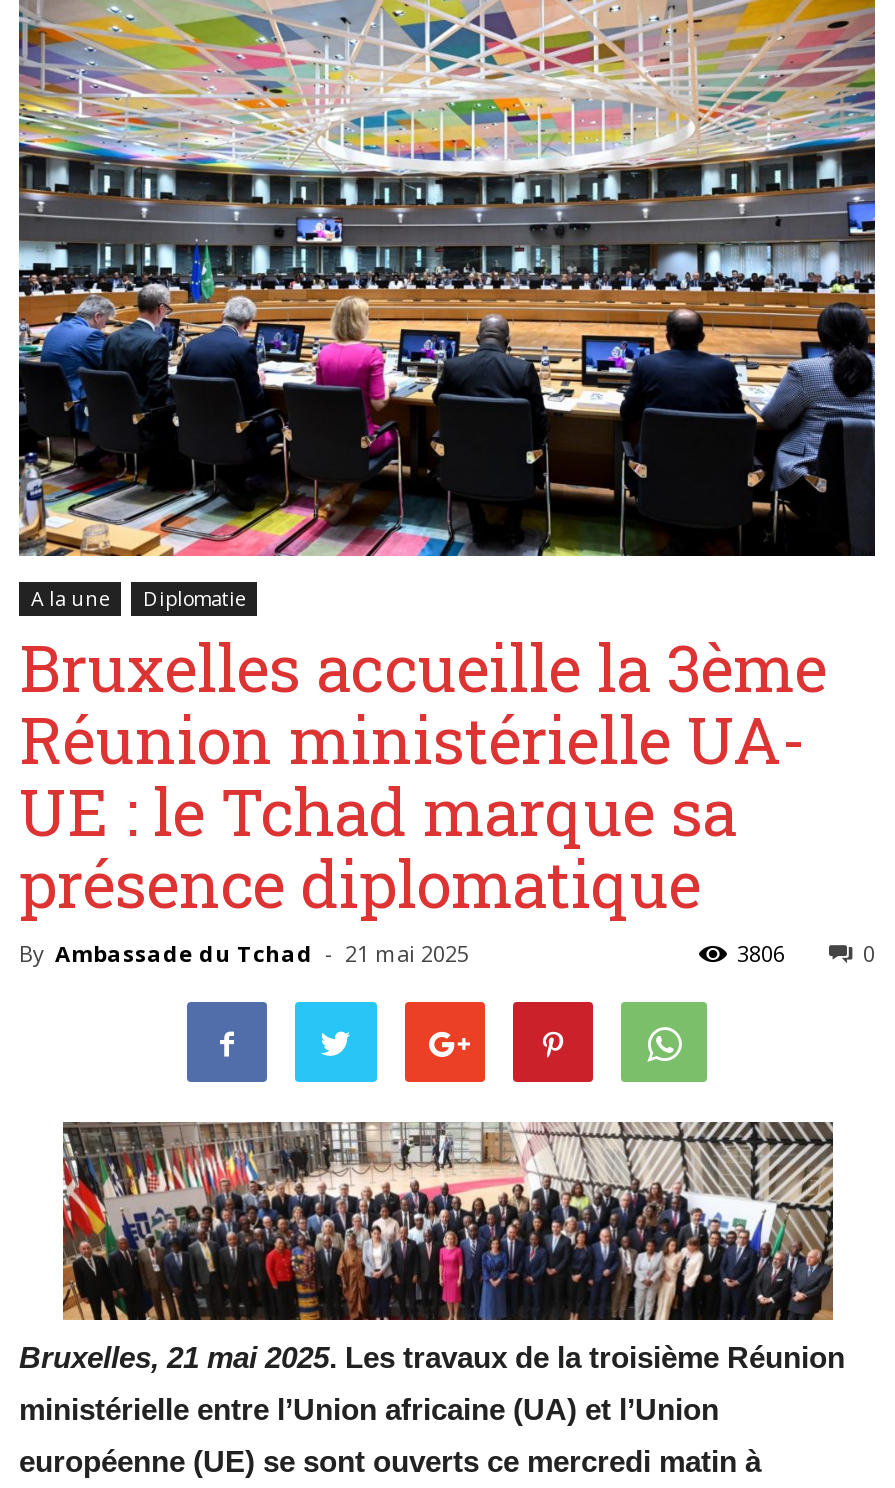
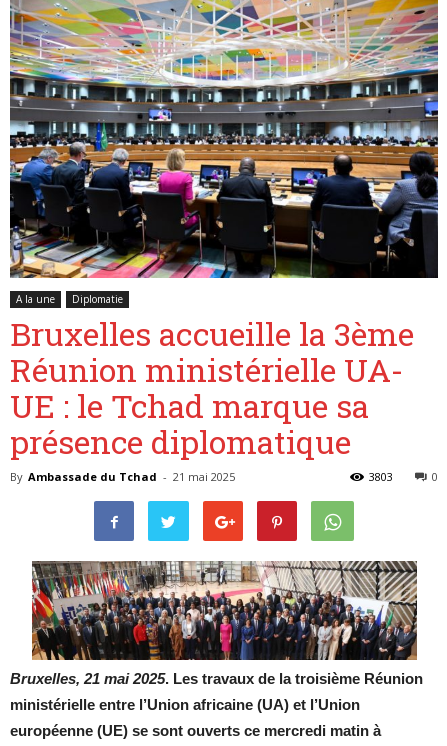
- 3806
+ 3803
